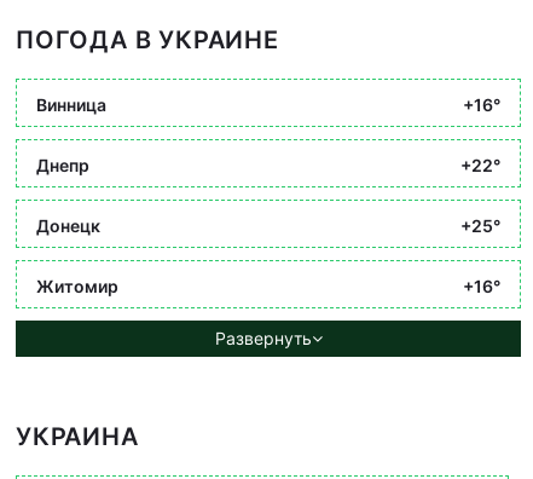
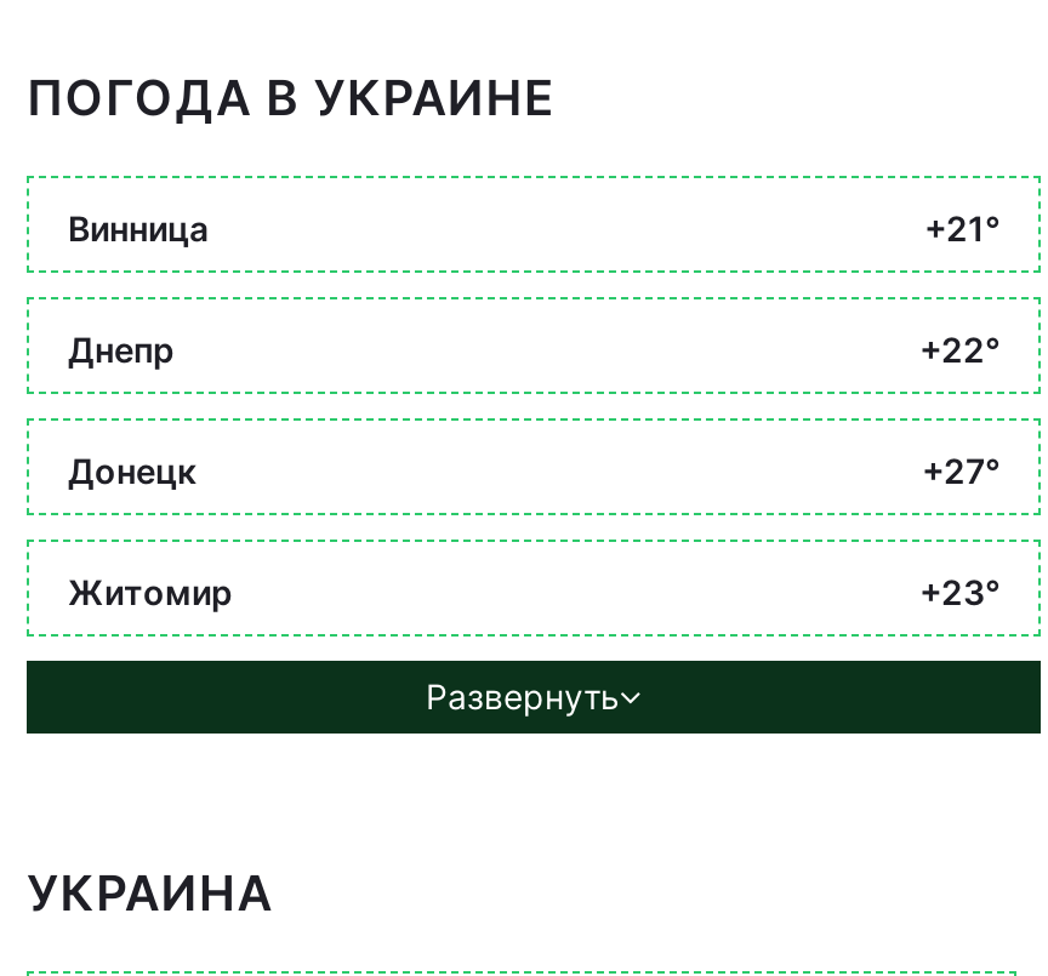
- +16°
+ +21°

- +25°
+ +27°

- +16°
+ +23°
